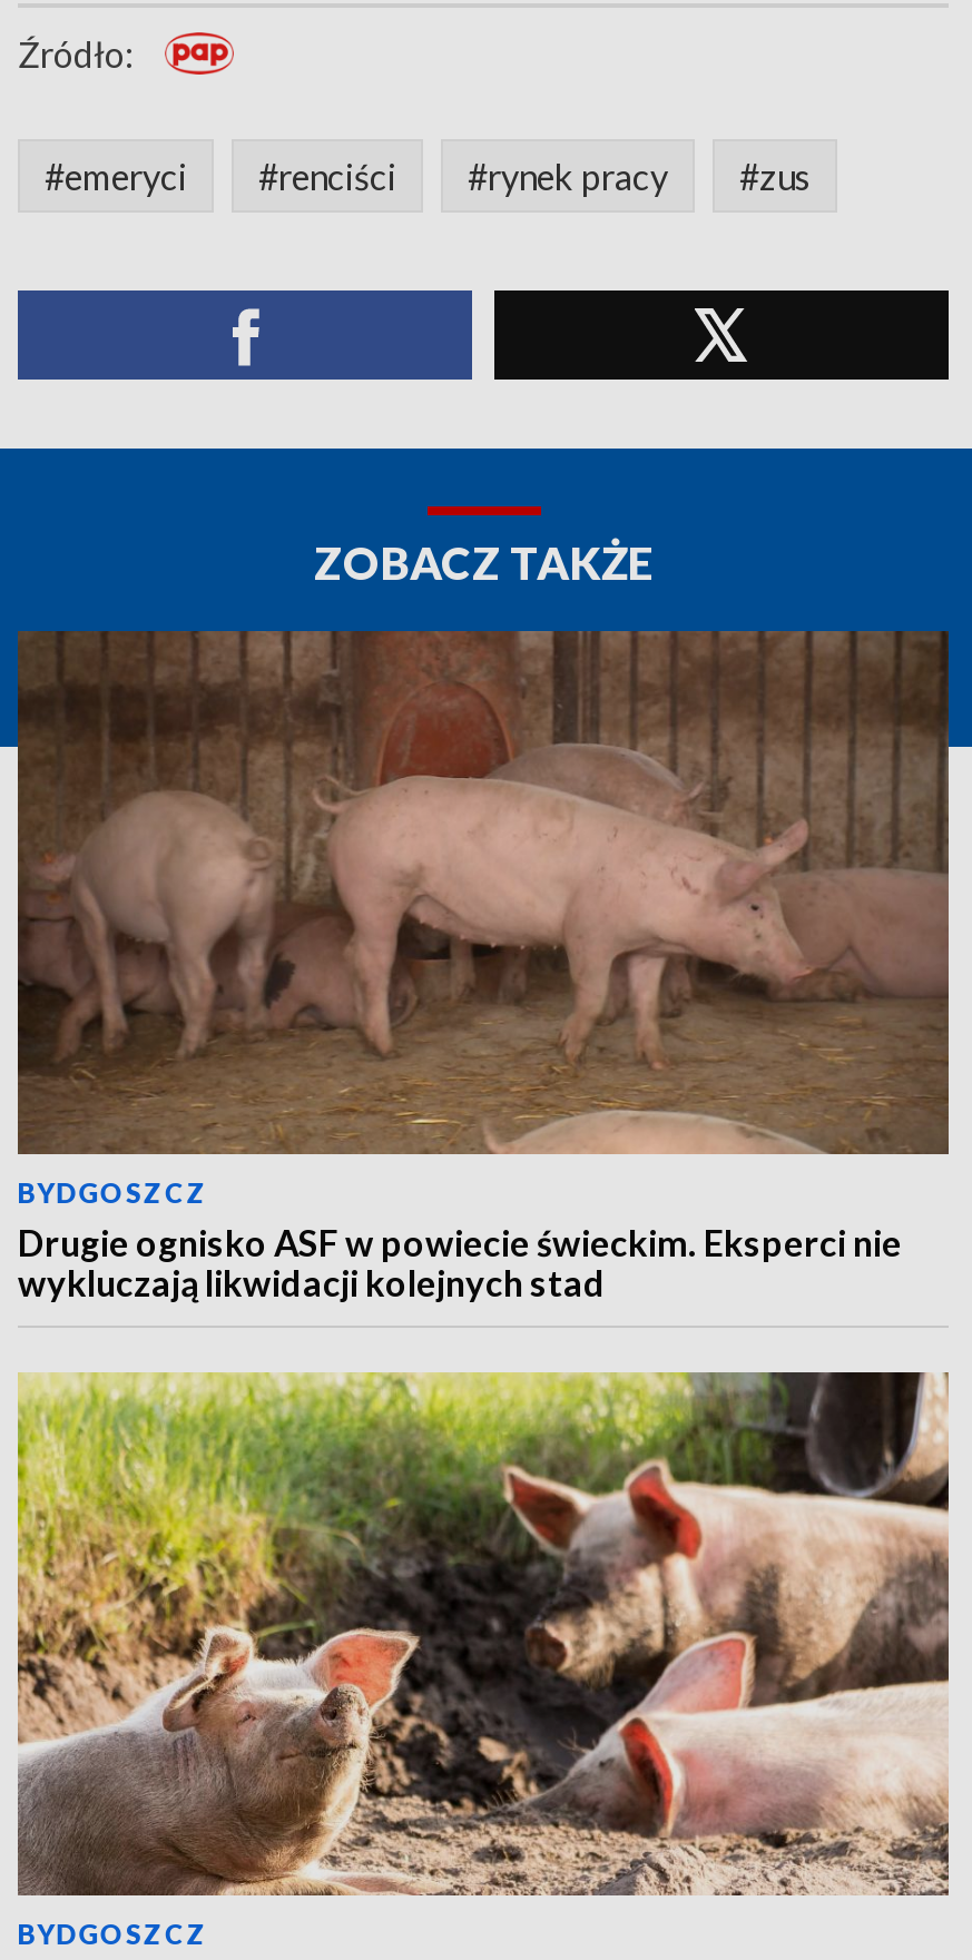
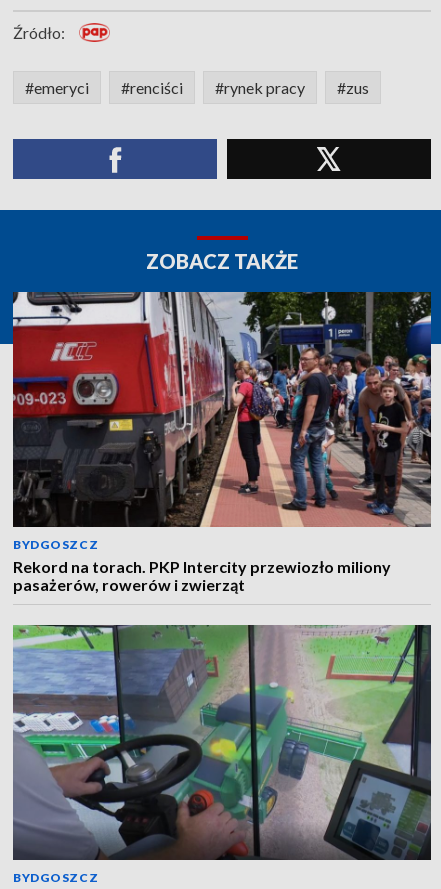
- [image]
- Drugie ognisko ASF w powiecie świeckim. Eksperci nie
- wykluczają likwidacji kolejnych stad
+ [image]
+ Rekord na torach. PKP Intercity przewiozło miliony
+ pasażerów, rowerów i zwierząt

- [image]
+ [image]
